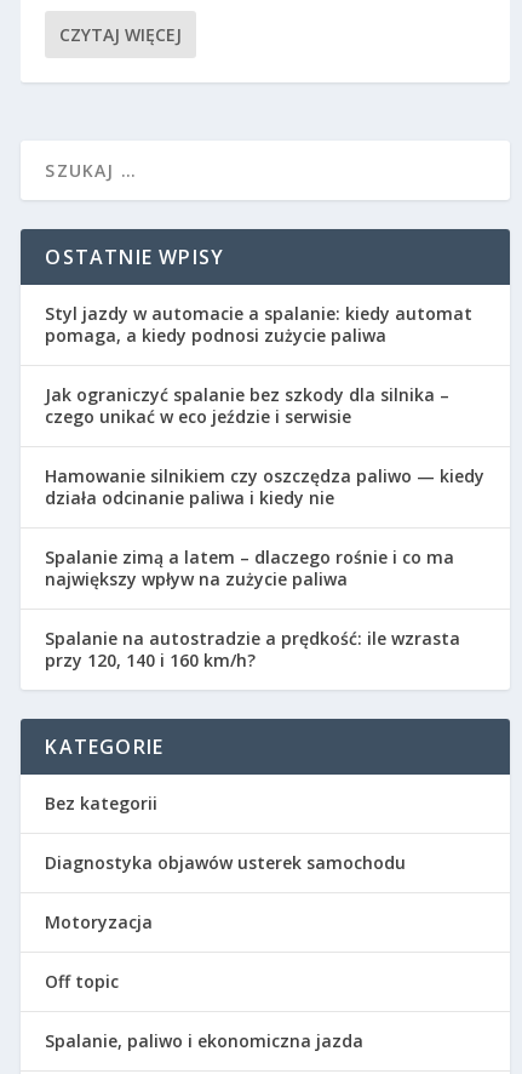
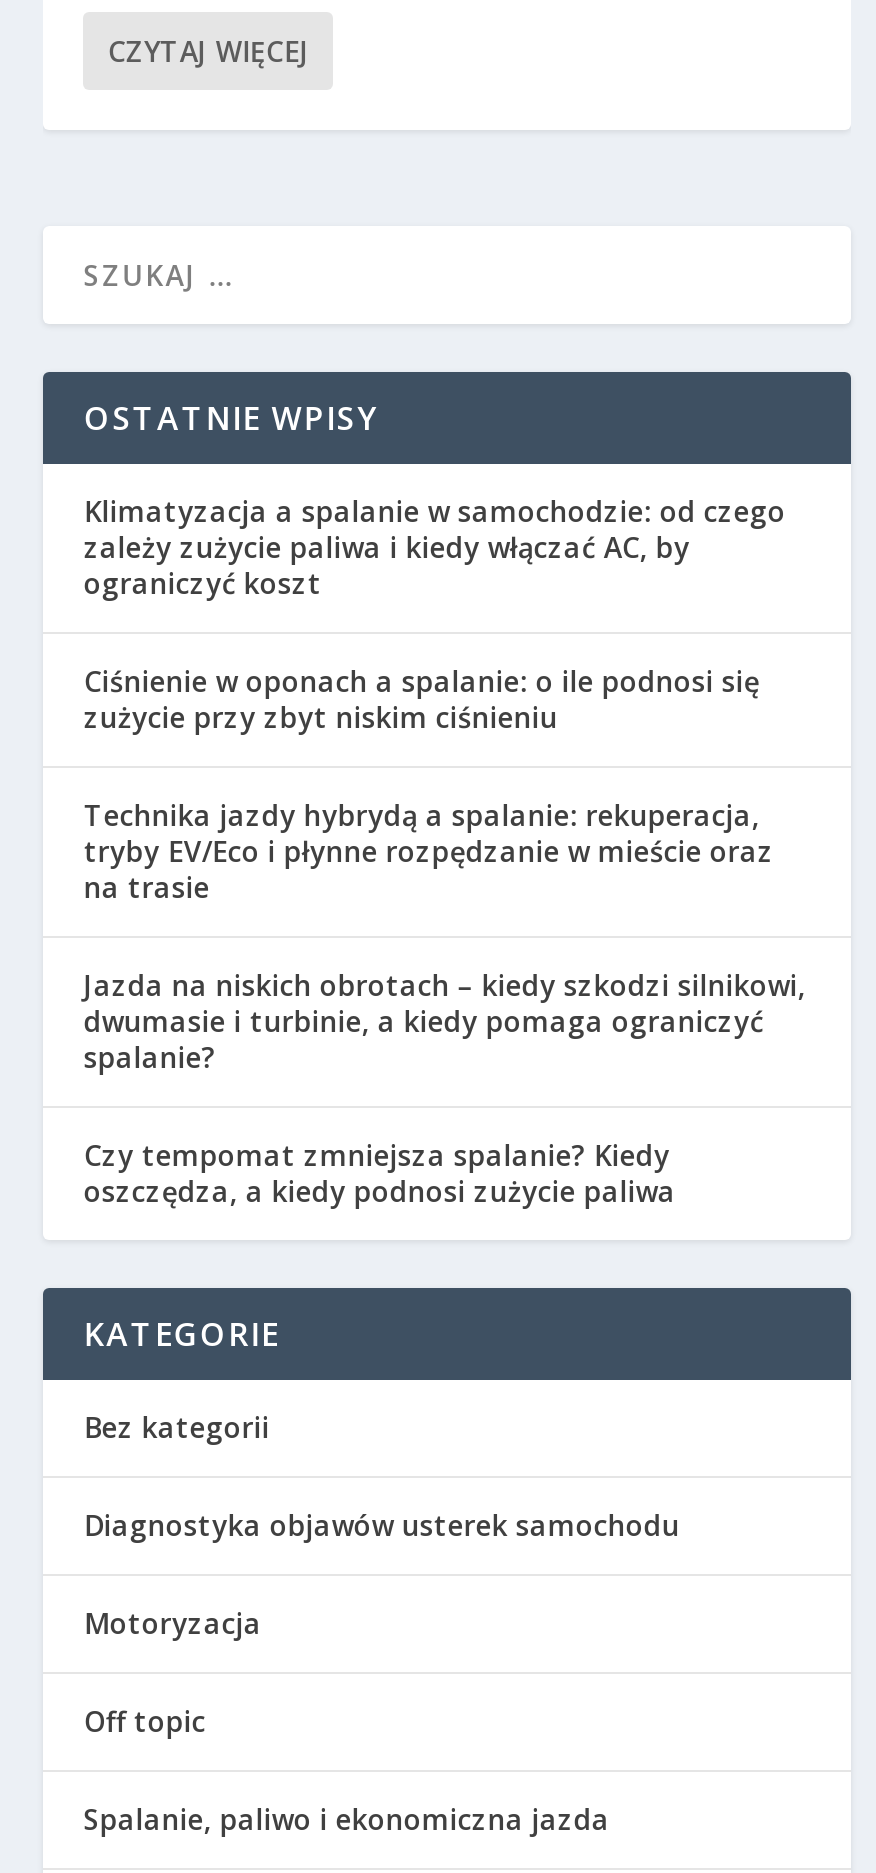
- Styl jazdy w automacie a spalanie: kiedy automat
- pomaga, a kiedy podnosi zużycie paliwa
+ Klimatyzacja a spalanie w samochodzie: od czego
+ zależy zużycie paliwa i kiedy włączać AC, by
+ ograniczyć koszt

- Jak ograniczyć spalanie bez szkody dla silnika –
- czego unikać w eco jeździe i serwisie
+ Ciśnienie w oponach a spalanie: o ile podnosi się
+ zużycie przy zbyt niskim ciśnieniu

- Hamowanie silnikiem czy oszczędza paliwo — kiedy
- działa odcinanie paliwa i kiedy nie
+ Technika jazdy hybrydą a spalanie: rekuperacja,
+ tryby EV/Eco i płynne rozpędzanie w mieście oraz
+ na trasie

- Spalanie zimą a latem – dlaczego rośnie i co ma
- największy wpływ na zużycie paliwa
+ Jazda na niskich obrotach – kiedy szkodzi silnikowi,
+ dwumasie i turbinie, a kiedy pomaga ograniczyć
+ spalanie?

- Spalanie na autostradzie a prędkość: ile wzrasta
- przy 120, 140 i 160 km/h?
+ Czy tempomat zmniejsza spalanie? Kiedy
+ oszczędza, a kiedy podnosi zużycie paliwa
